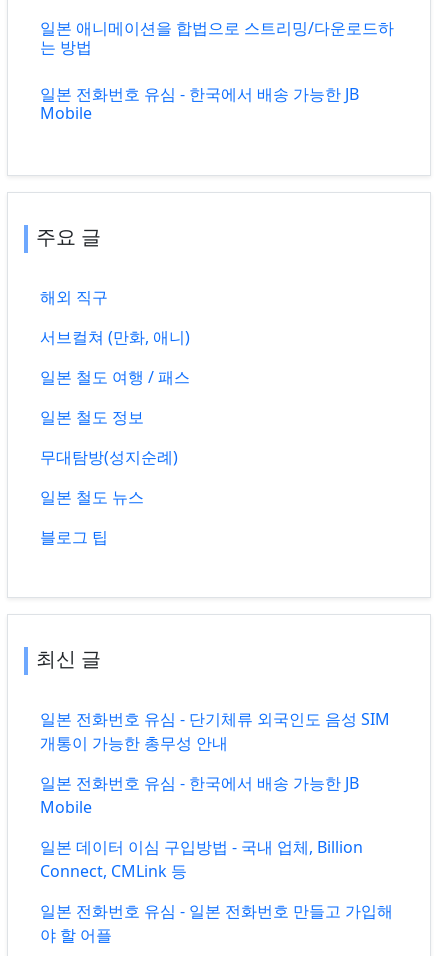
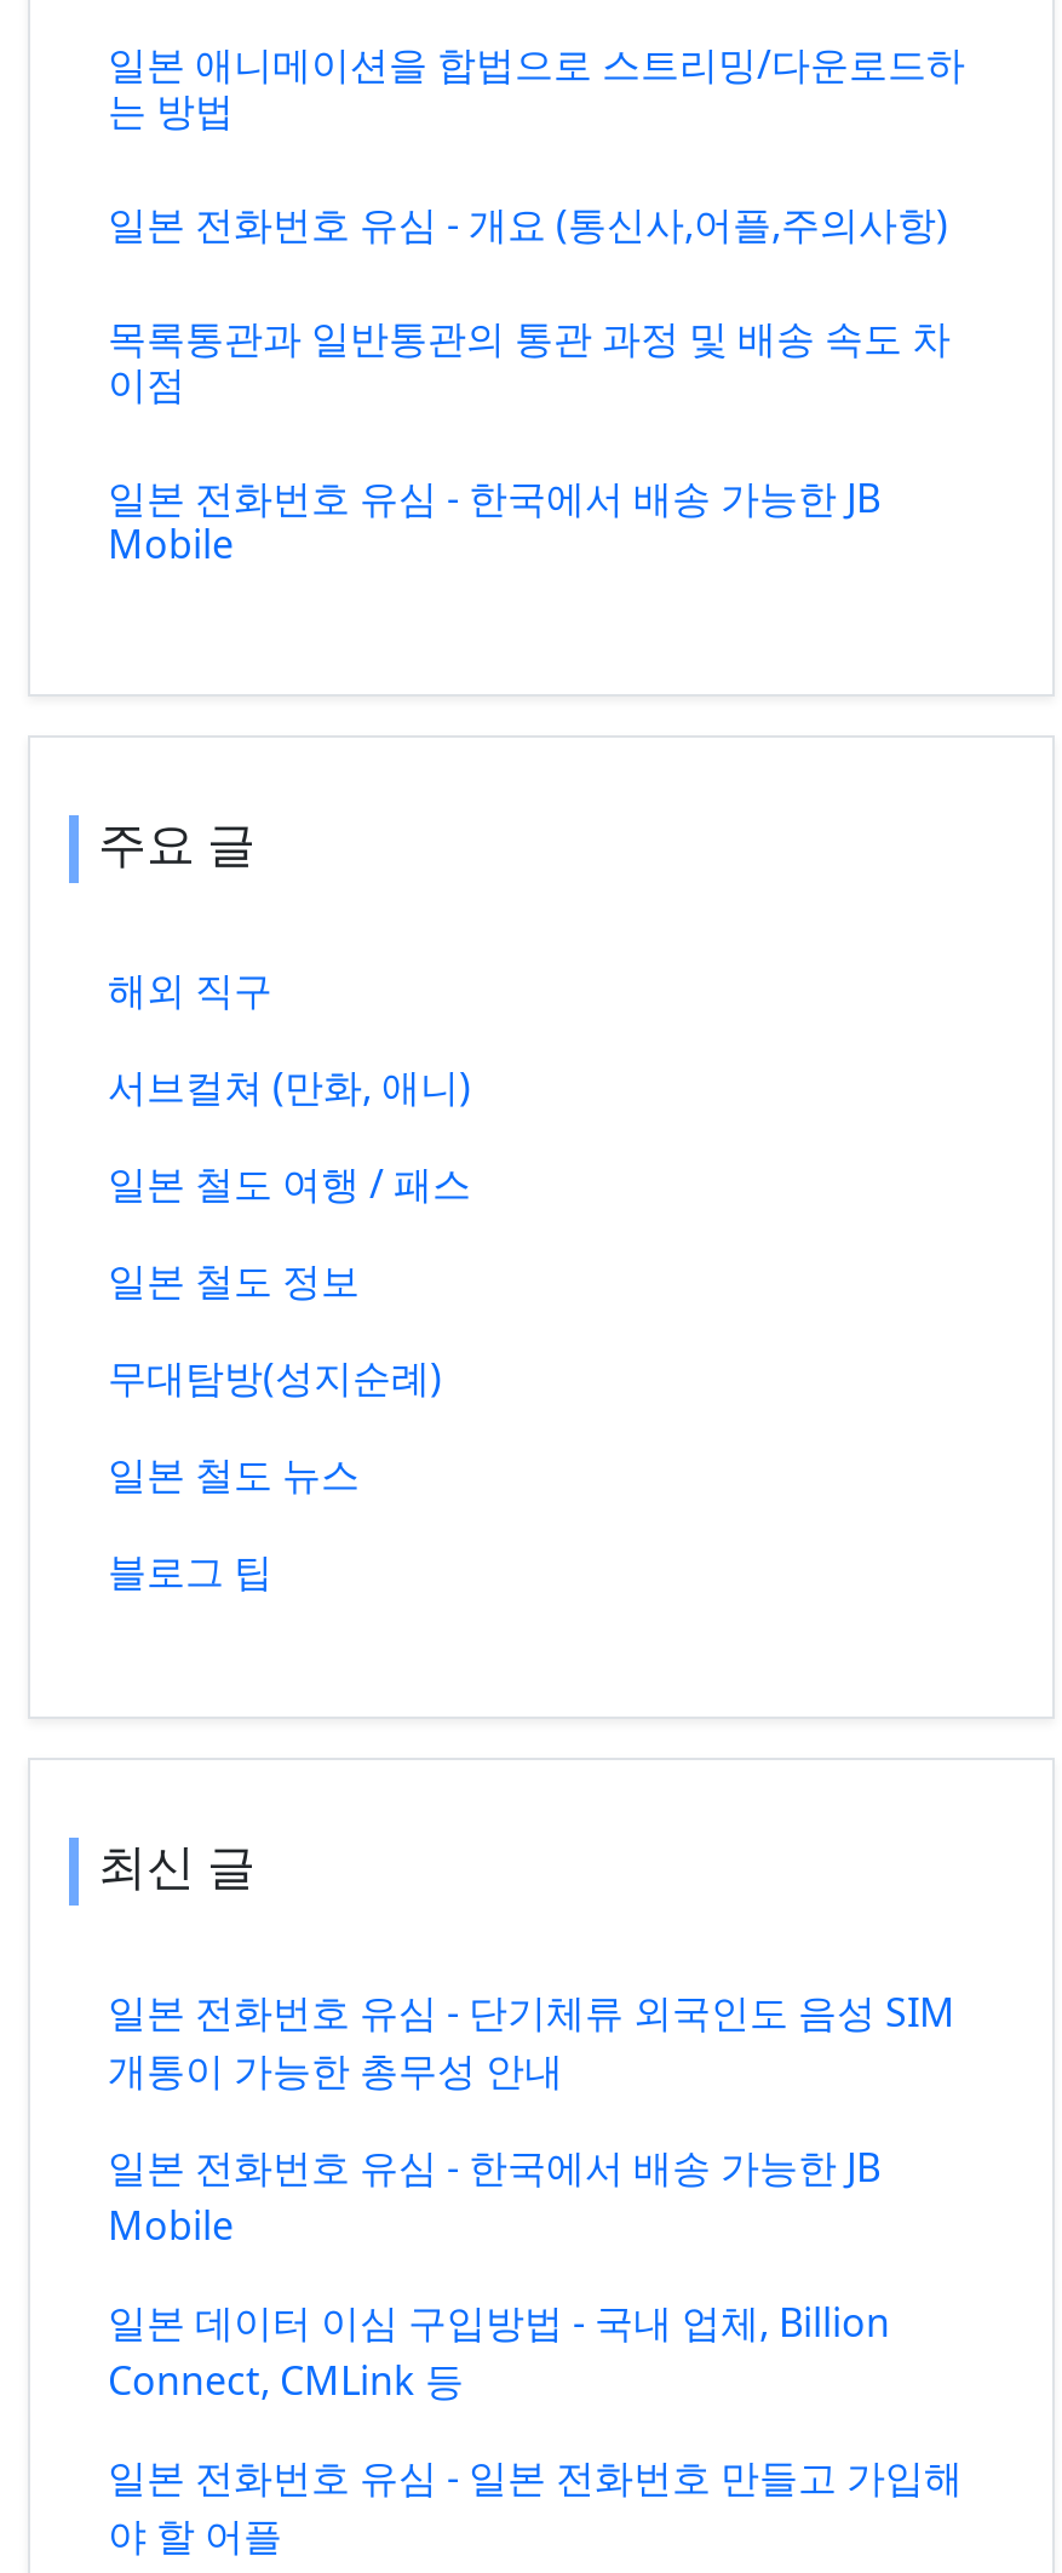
+ 일본 전화번호 유심 - 개요 (통신사,어플,주의사항)
+ 목록통관과 일반통관의 통관 과정 및 배송 속도 차
+ 이점
